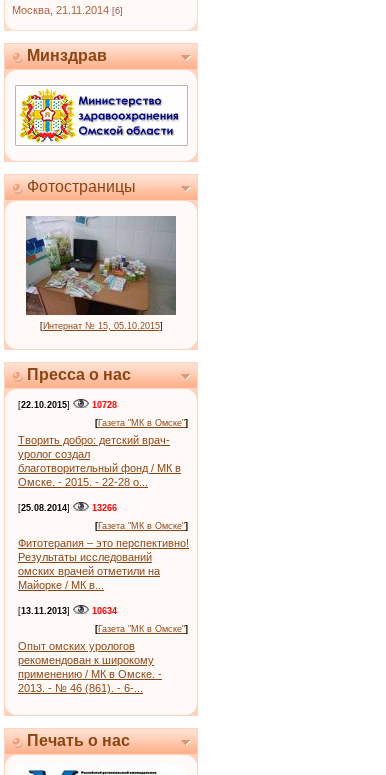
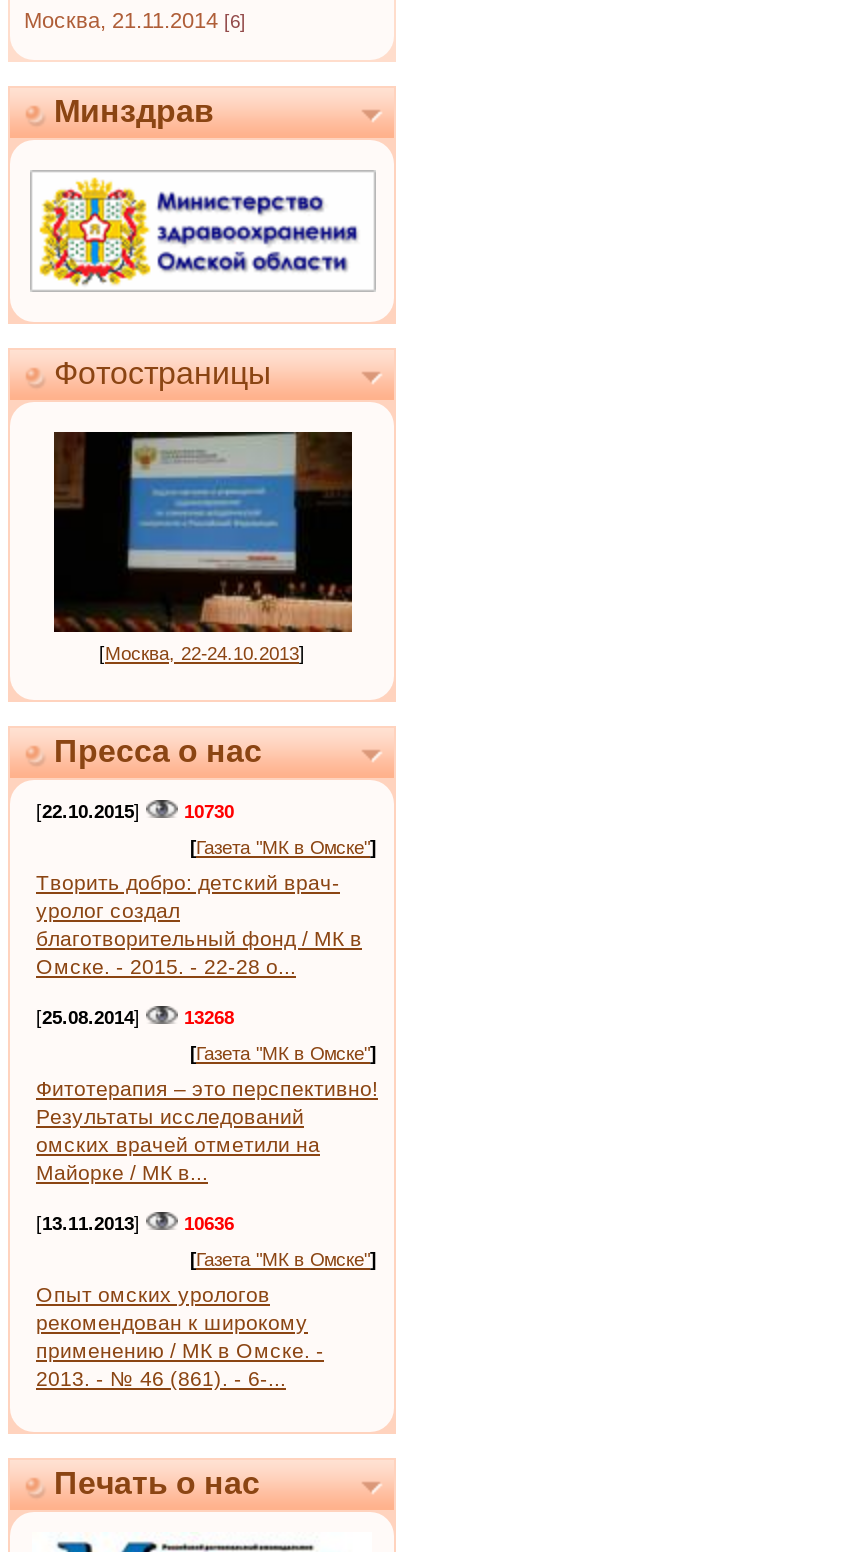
- [image]
- [Интернат № 15, 05.10.2015]
+ [image]
+ [Москва, 22-24.10.2013]

- [22.10.2015] 10728
+ [22.10.2015] 10730

- [25.08.2014] 13266
+ [25.08.2014] 13268

- [13.11.2013] 10634
+ [13.11.2013] 10636
